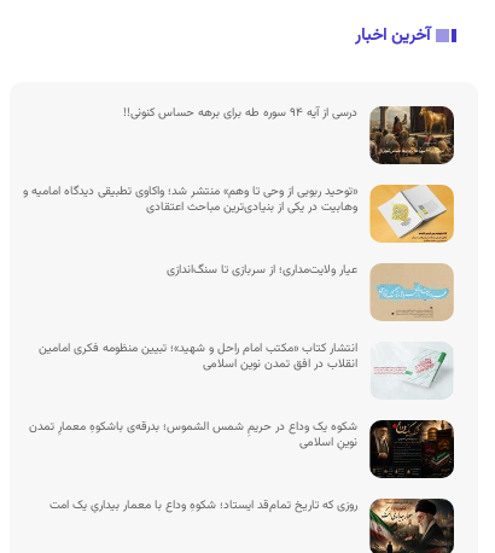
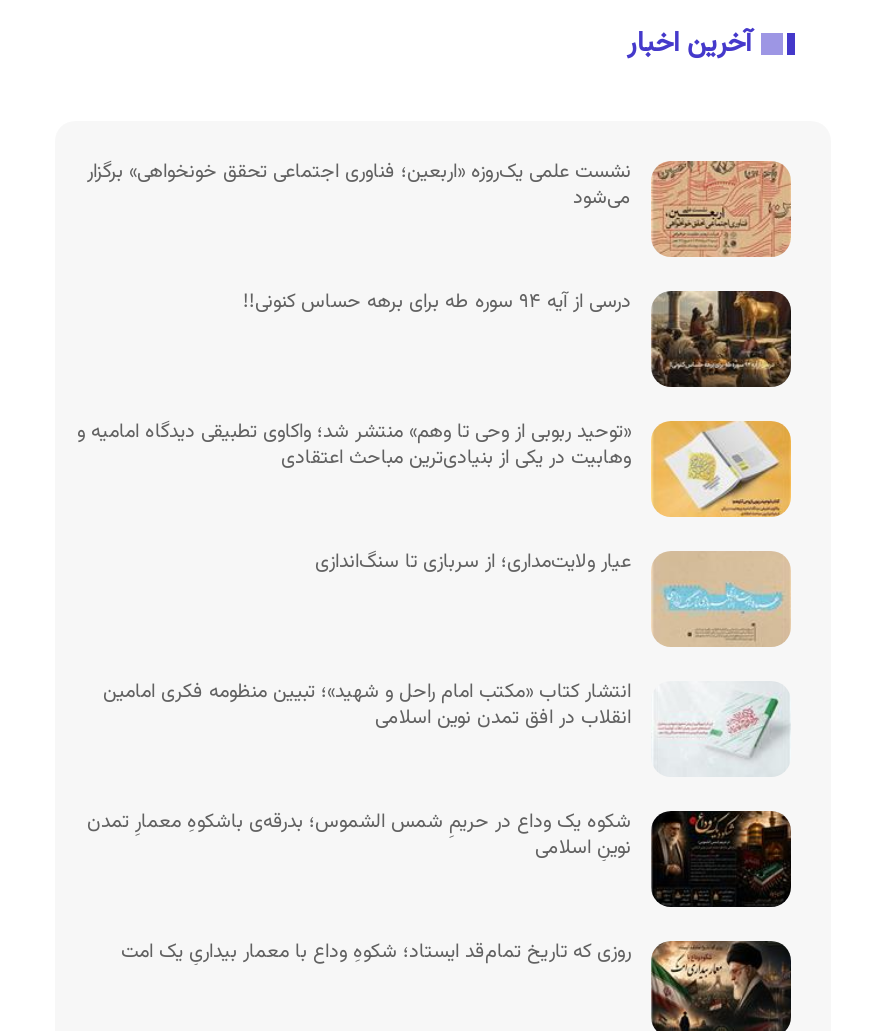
+ [image]
+ نشست علمی یک‌روزه «اربعین؛ فناوری اجتماعی تحقق خونخواهی» برگزار
+ می‌شود
